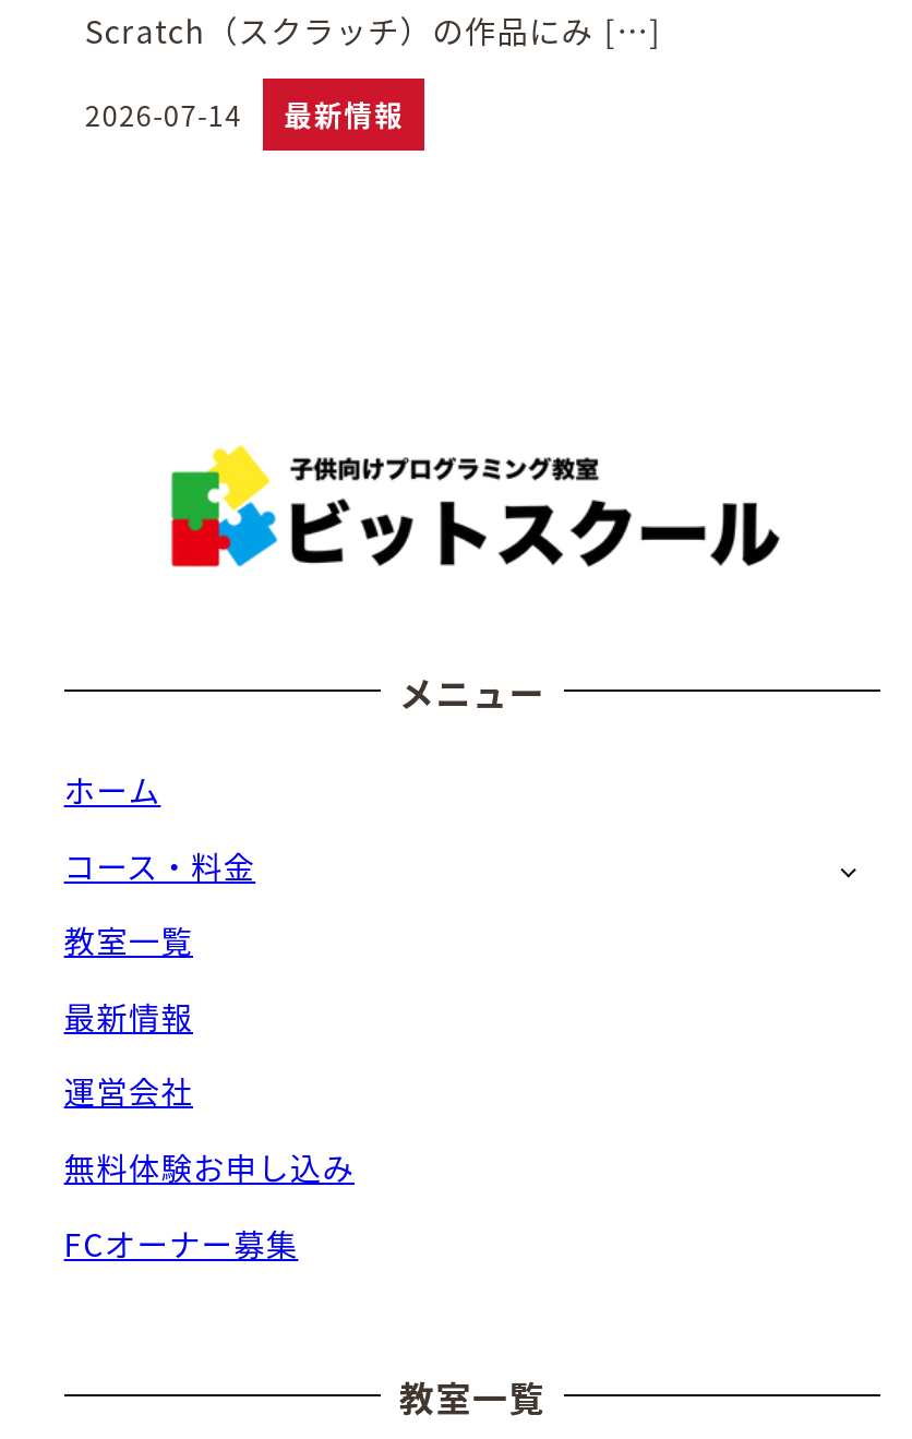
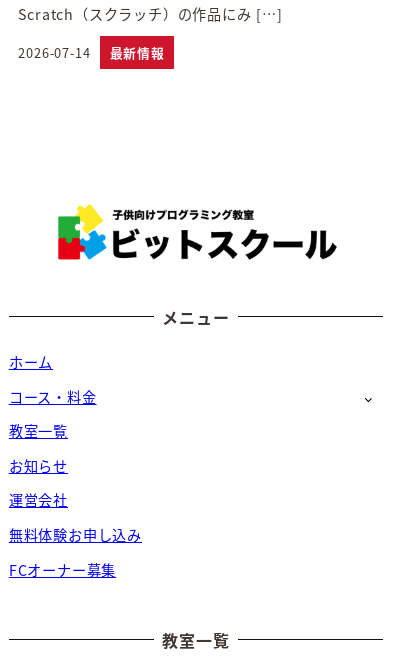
- 最新情報
+ お知らせ
